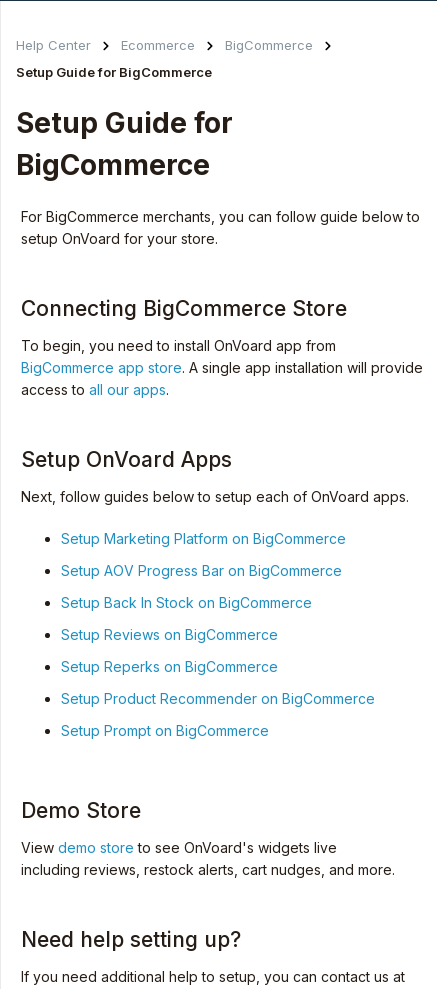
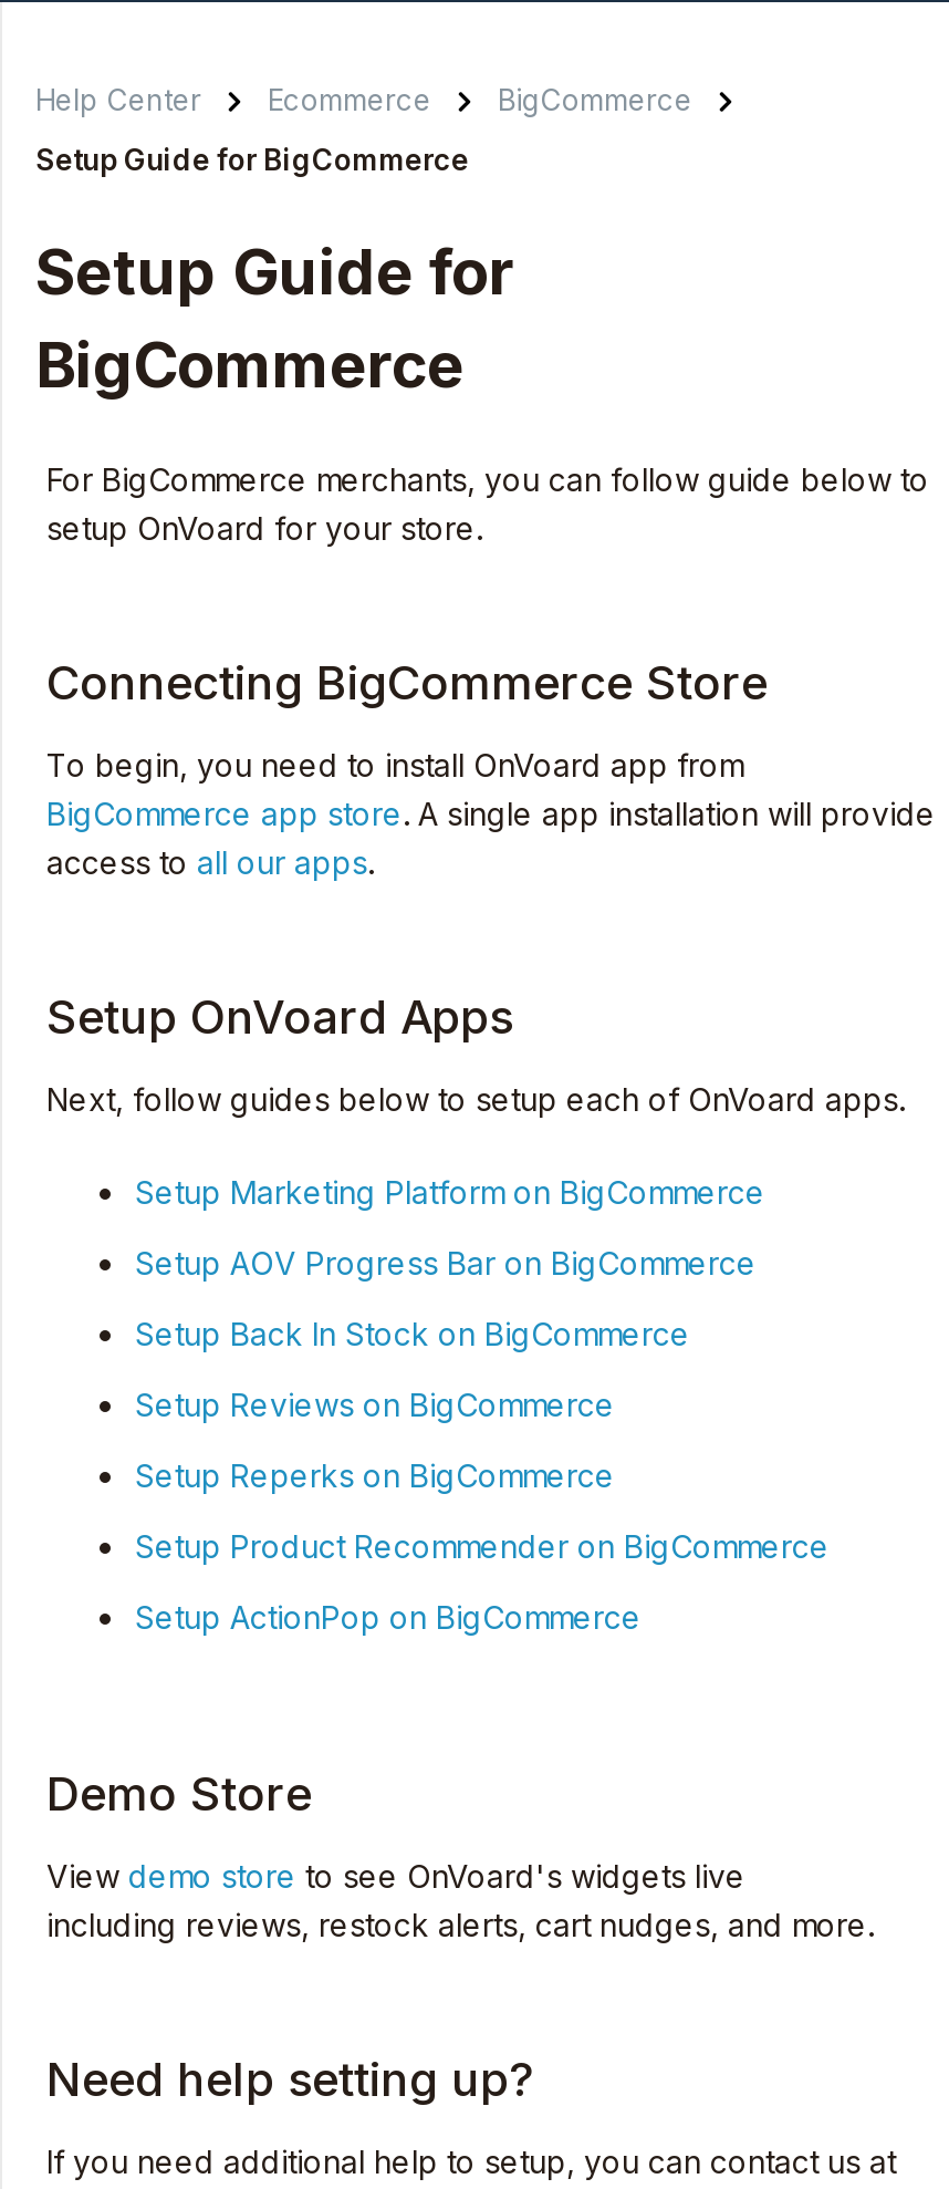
- Setup Prompt on BigCommerce
+ Setup ActionPop on BigCommerce
